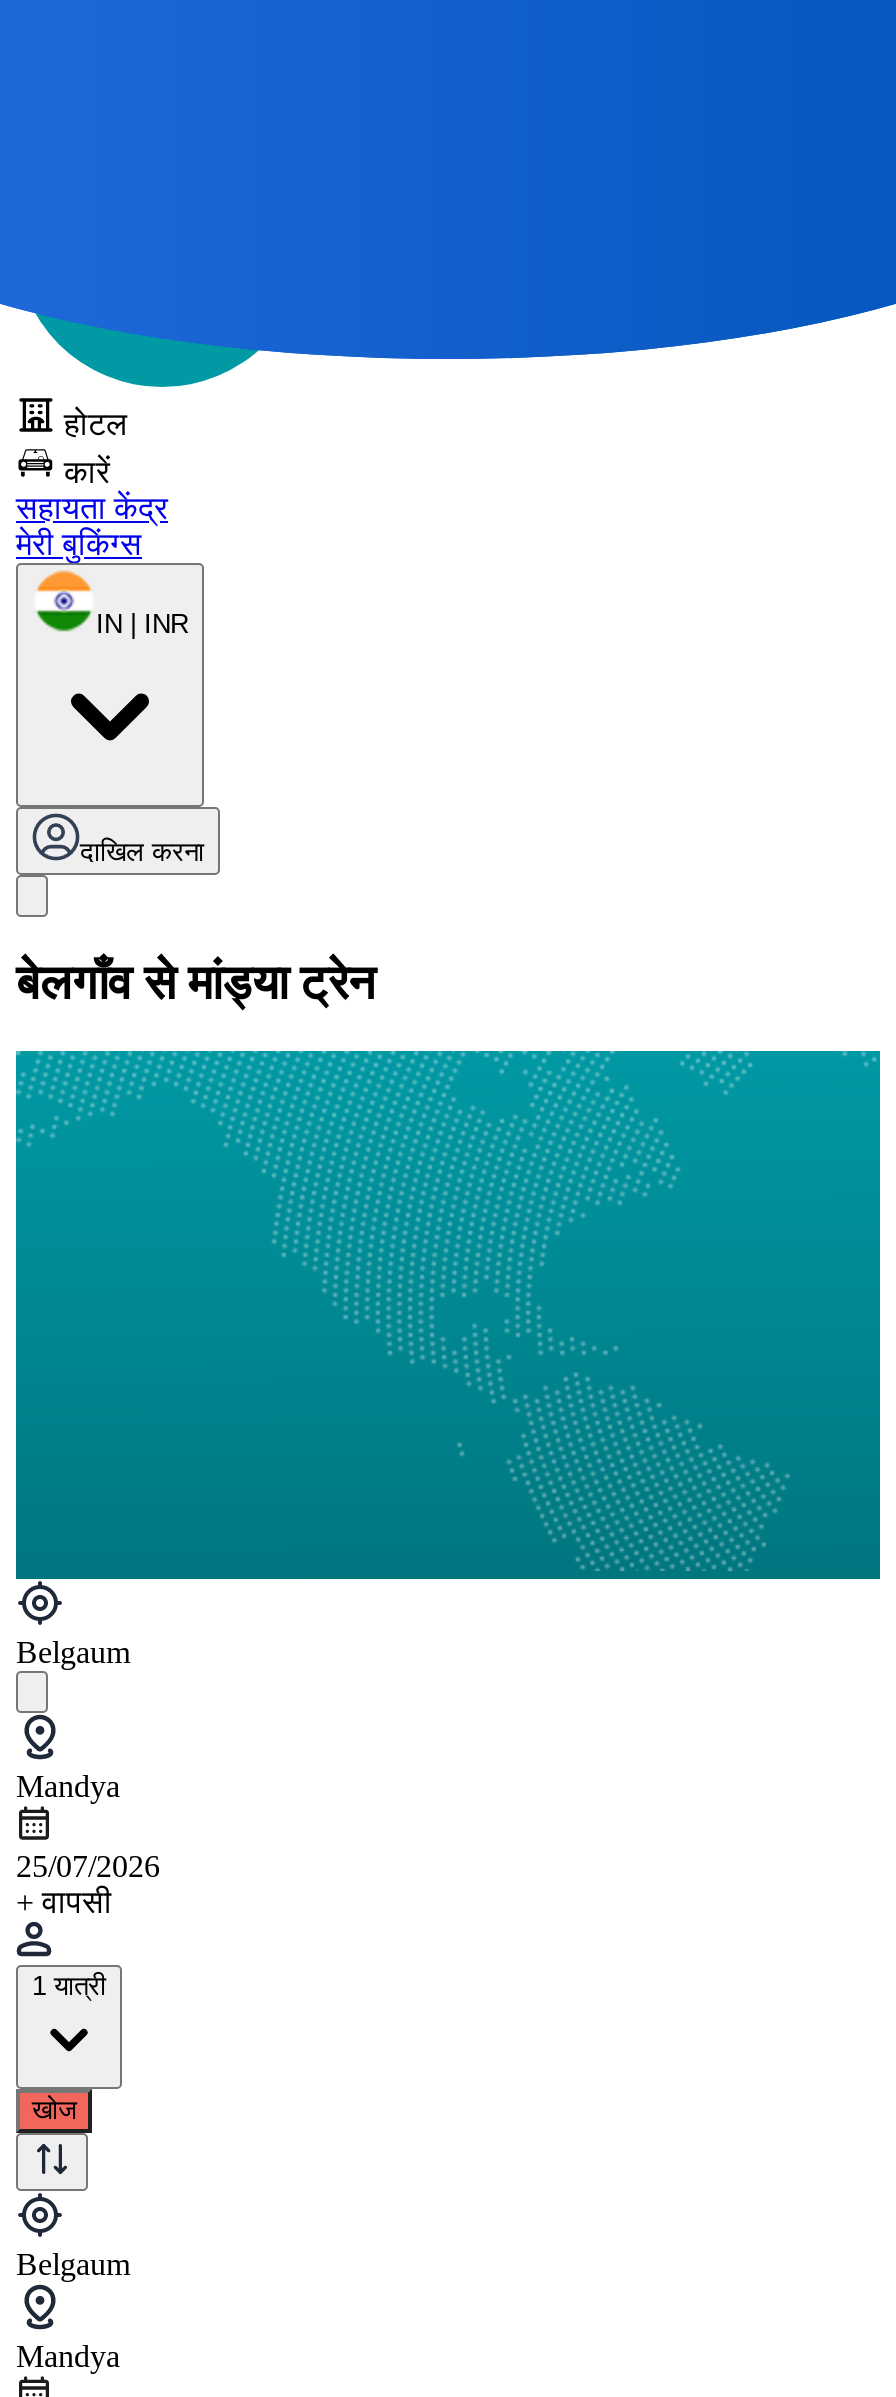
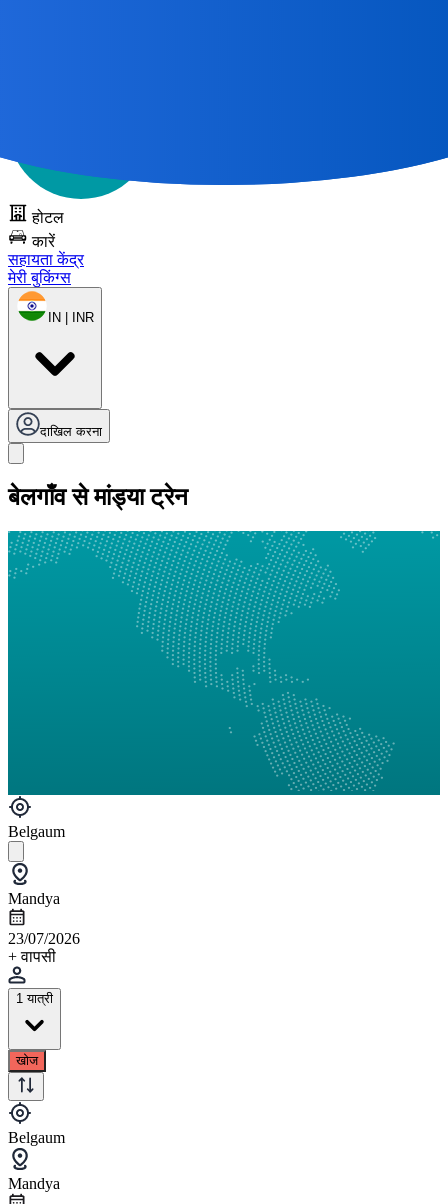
- 25/07/2026
+ 23/07/2026
